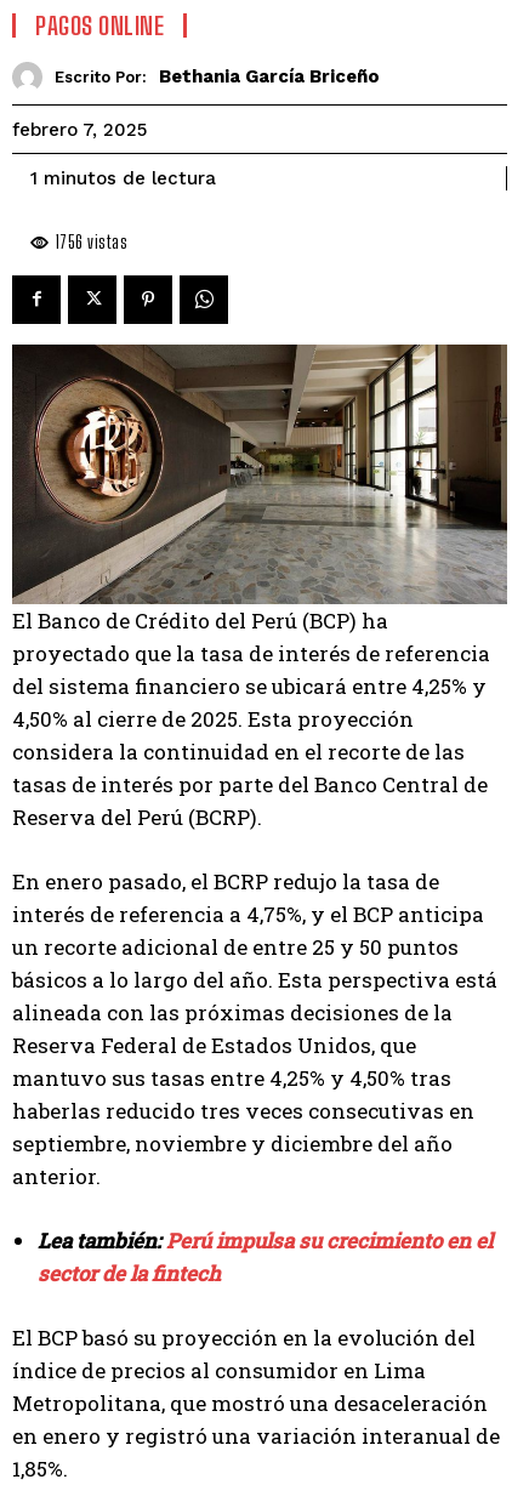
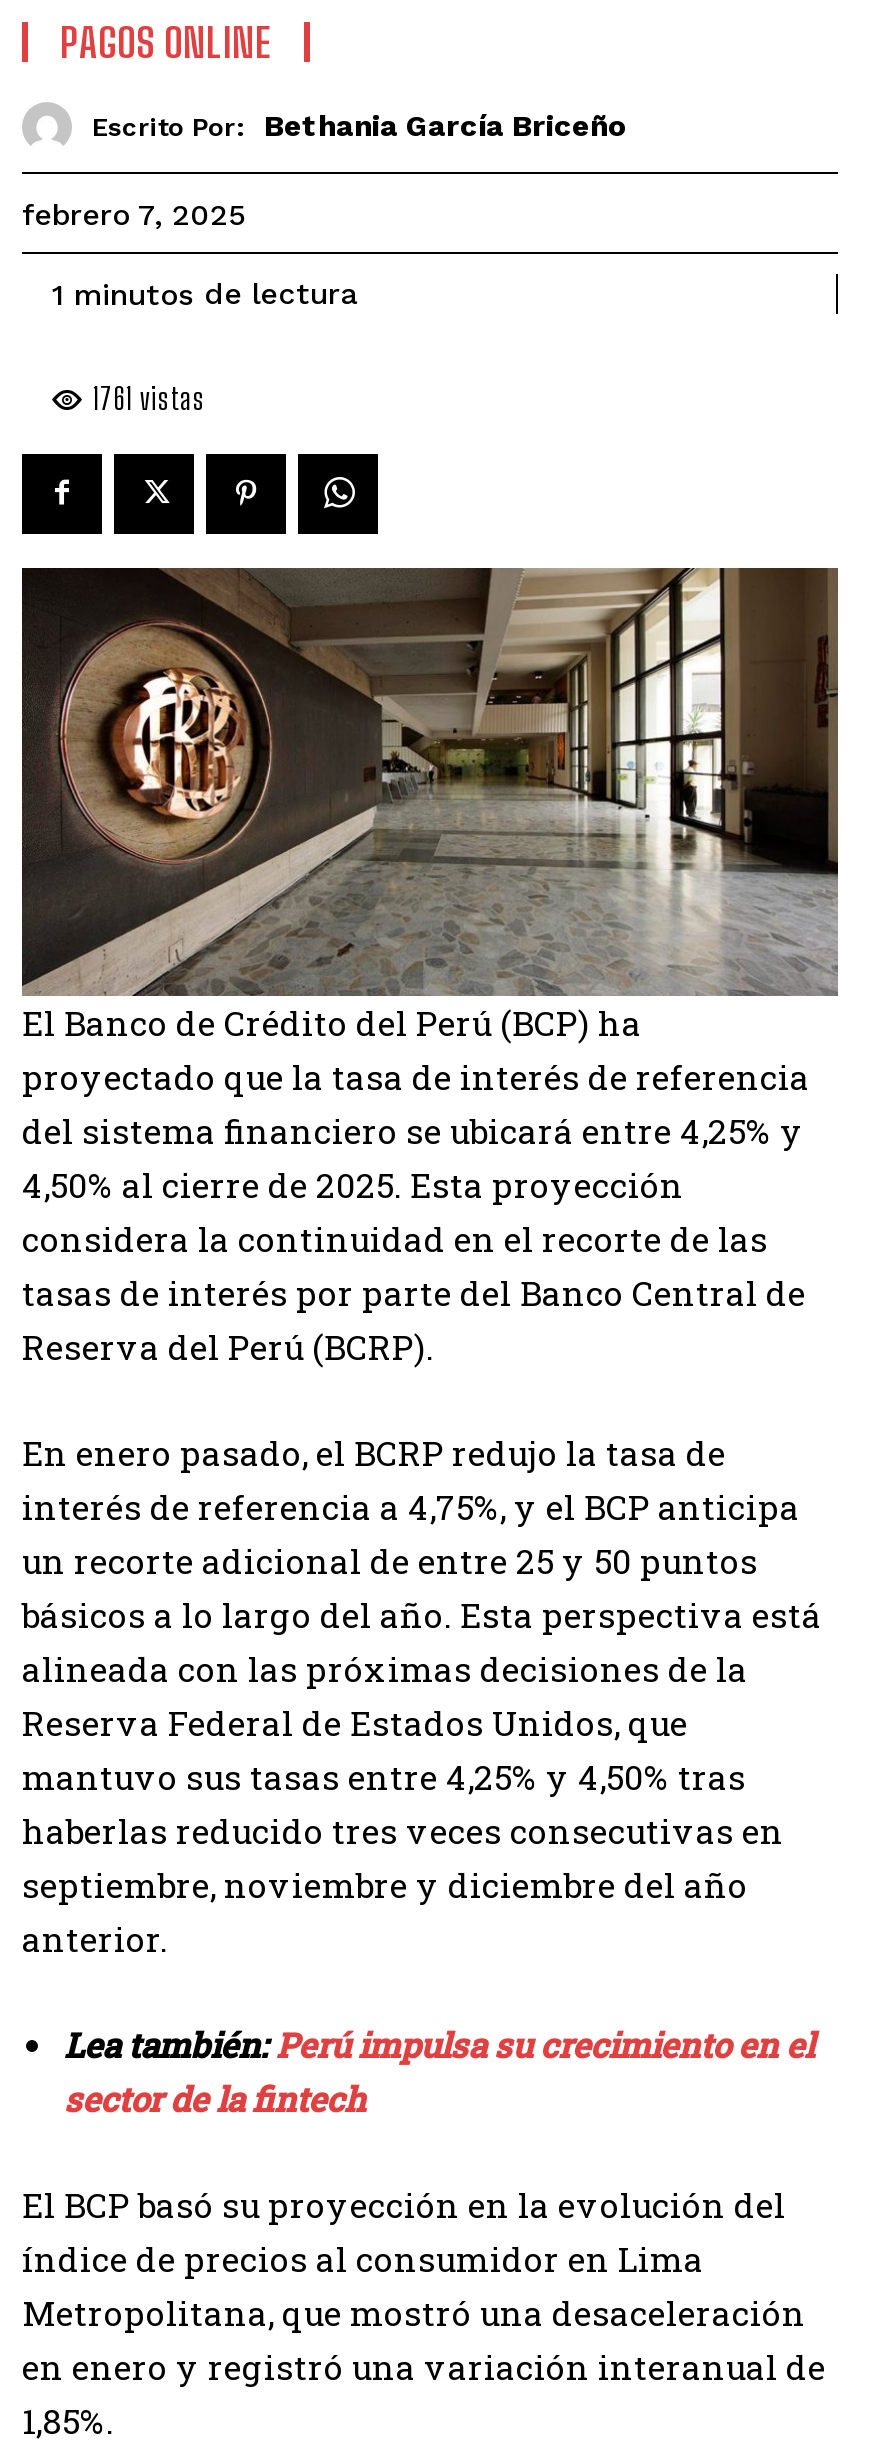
- 1756 vistas
+ 1761 vistas
